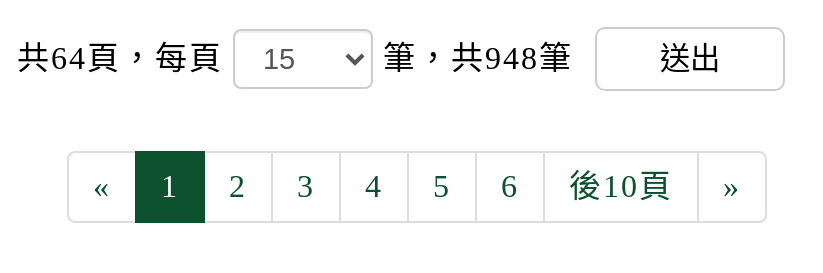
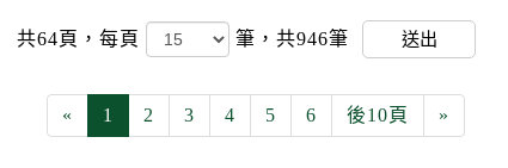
- 筆，共948筆
+ 筆，共946筆
